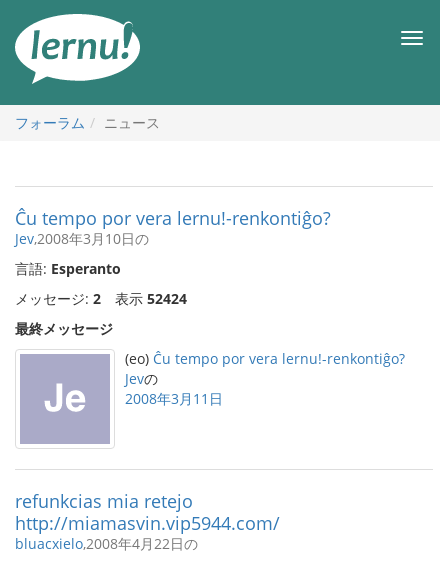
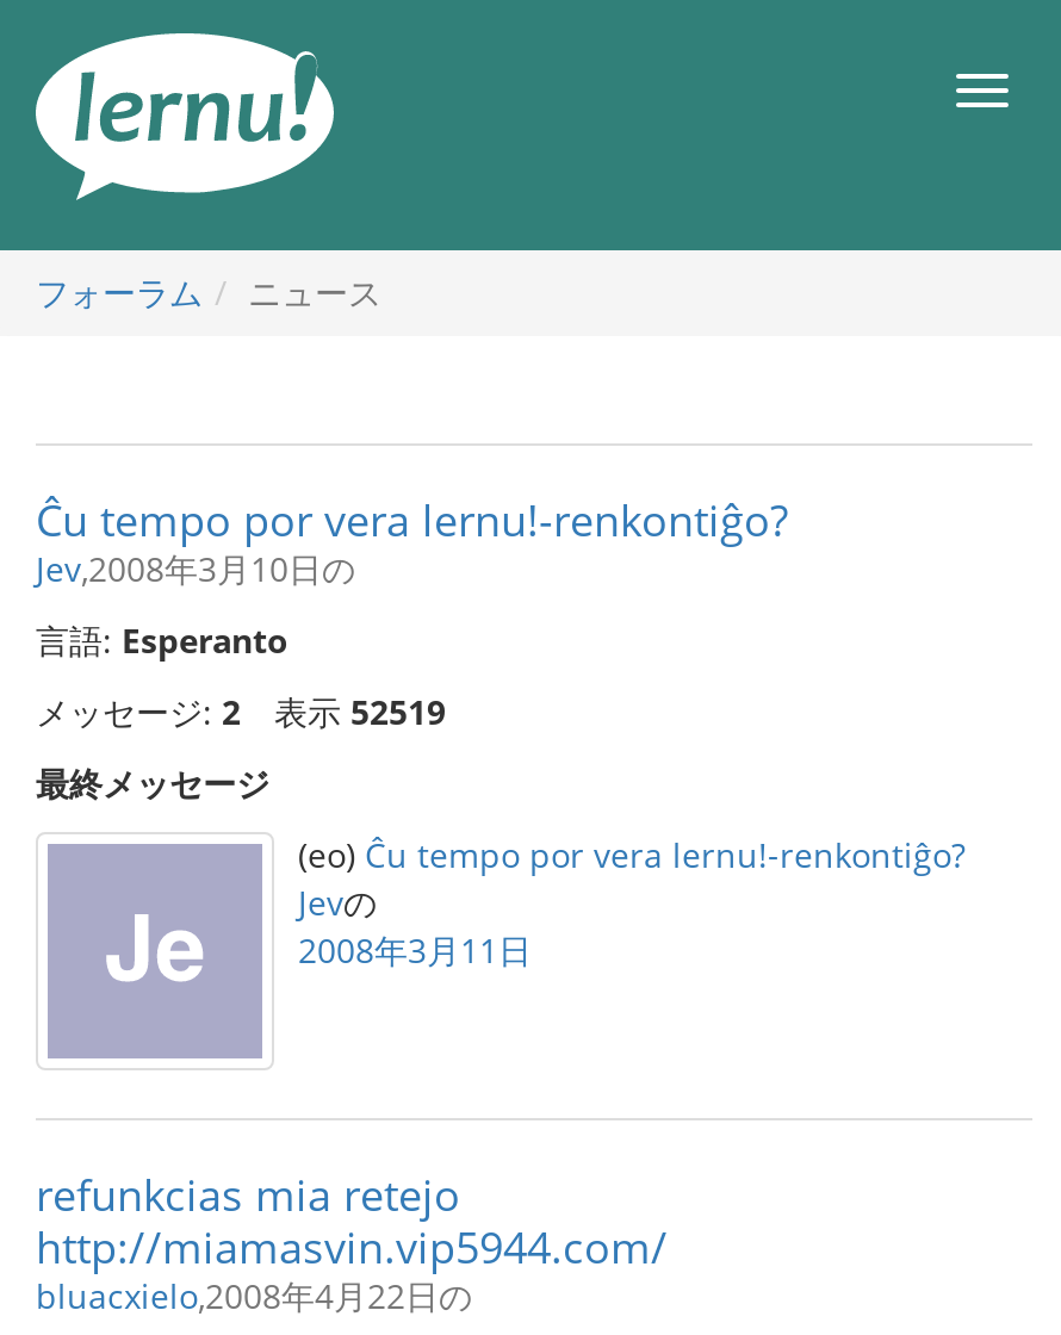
- メッセージ: 2 表示52424
+ メッセージ: 2 表示52519
